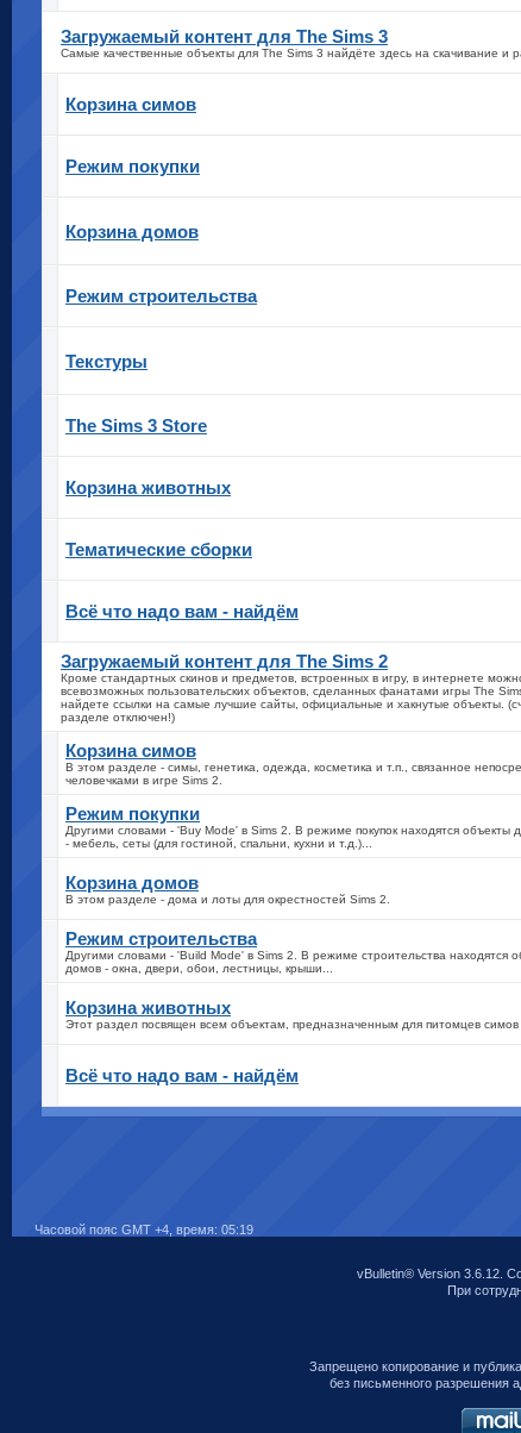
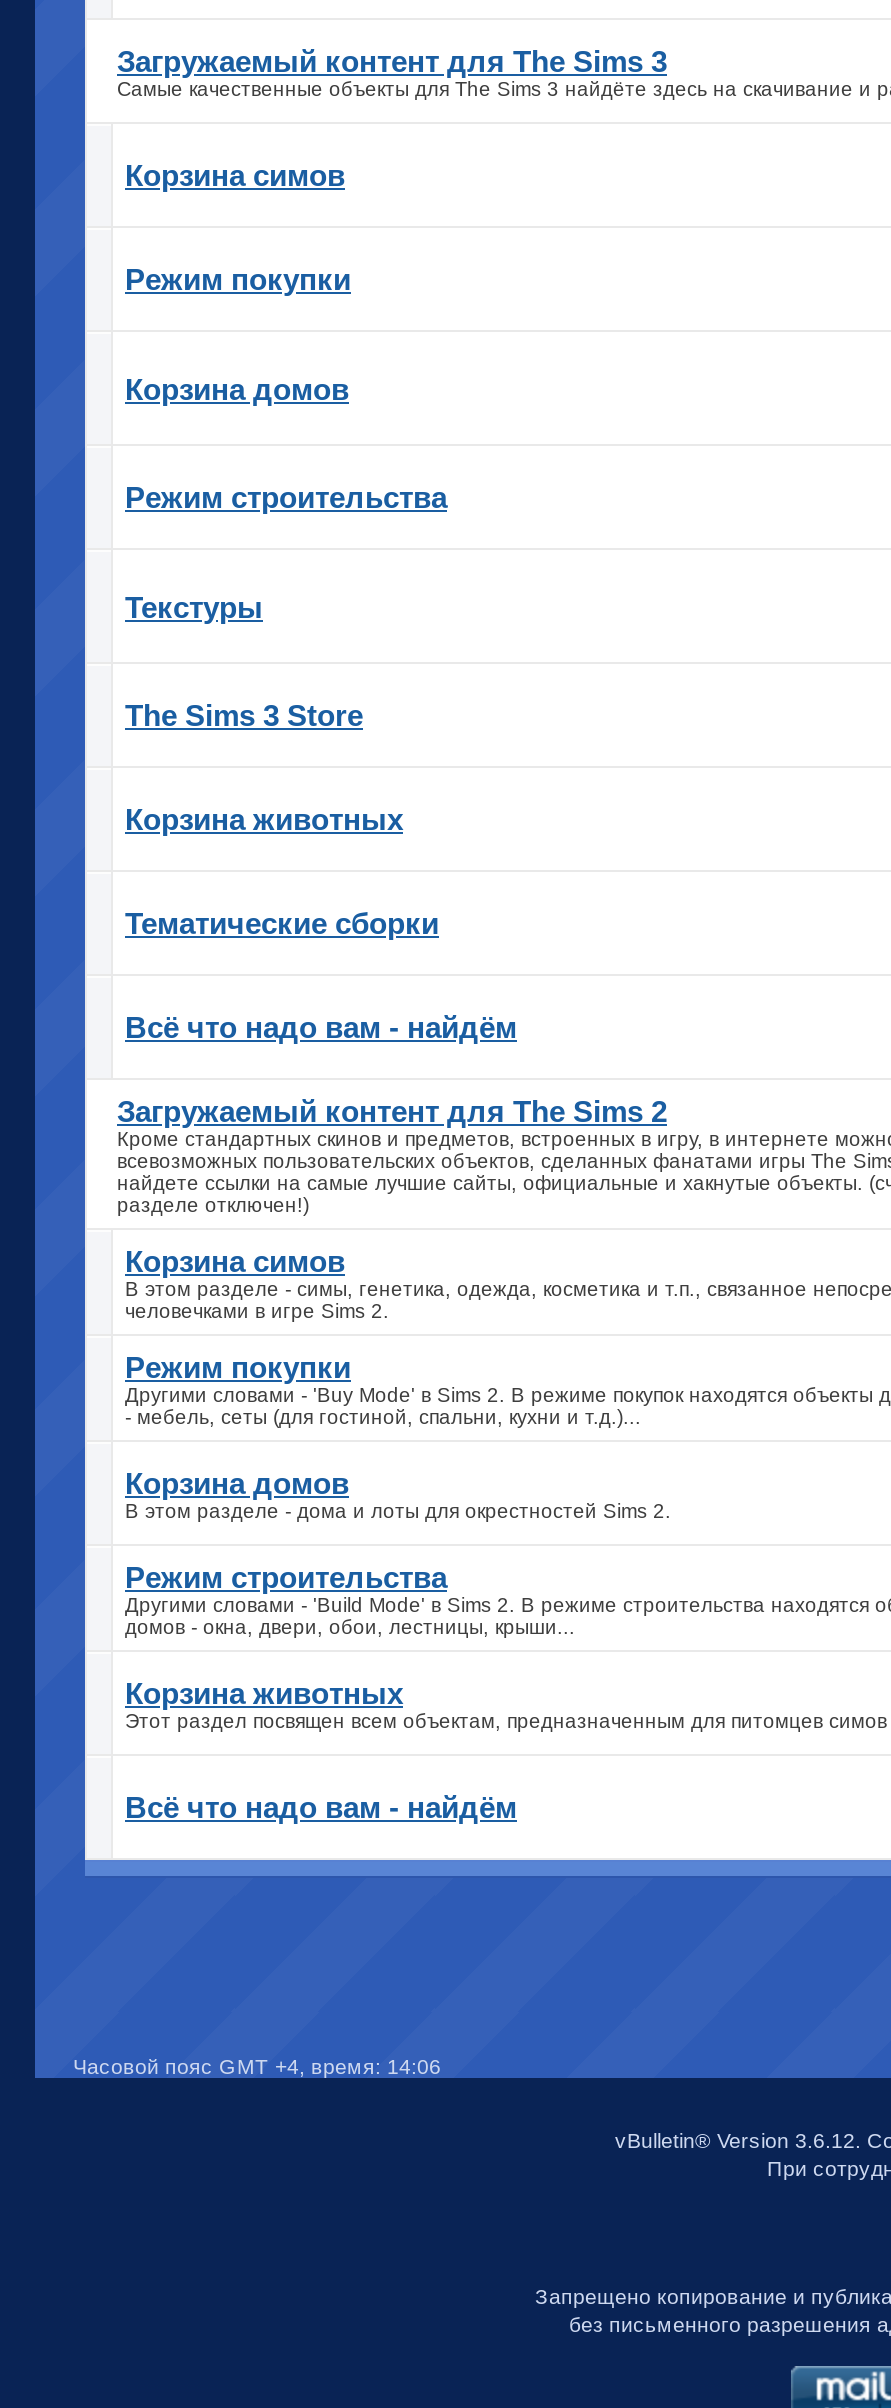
- Часовой пояс GMT +4, время: 05:19
+ Часовой пояс GMT +4, время: 14:06
